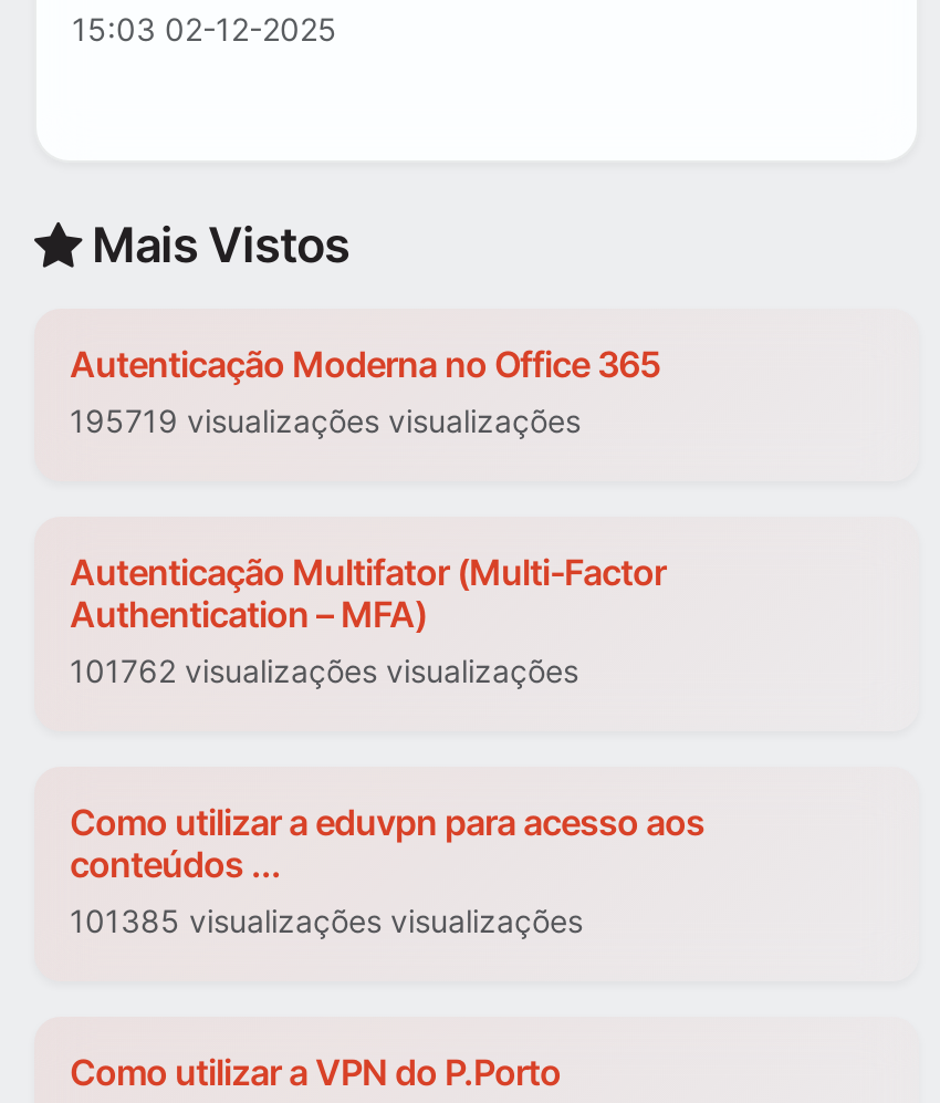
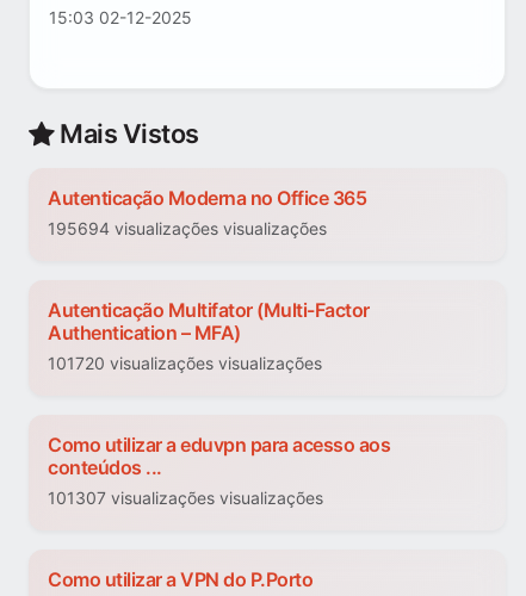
- 195719 visualizações visualizações
+ 195694 visualizações visualizações

- 101762 visualizações visualizações
+ 101720 visualizações visualizações

- 101385 visualizações visualizações
+ 101307 visualizações visualizações
